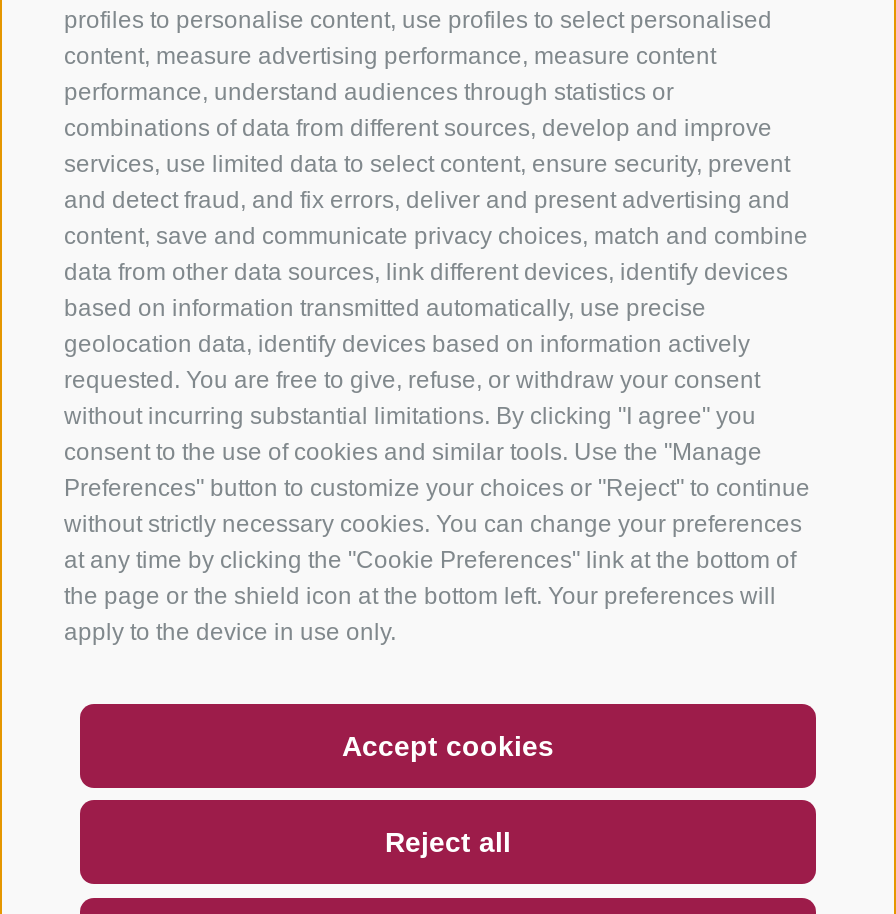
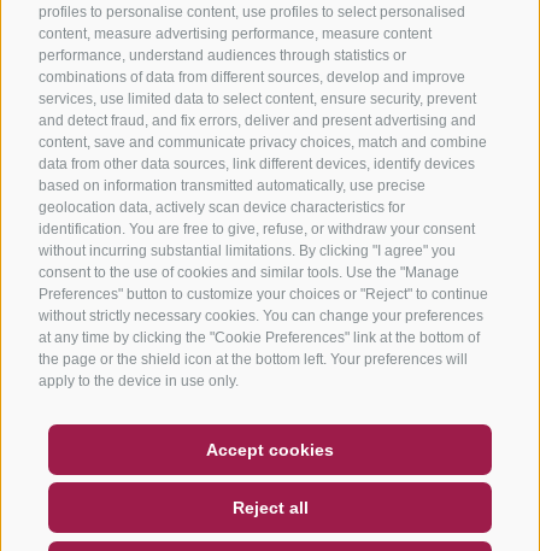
- geolocation data, identify devices based on information actively
- requested. You are free to give, refuse, or withdraw your consent
+ geolocation data, actively scan device characteristics for
+ identification. You are free to give, refuse, or withdraw your consent
